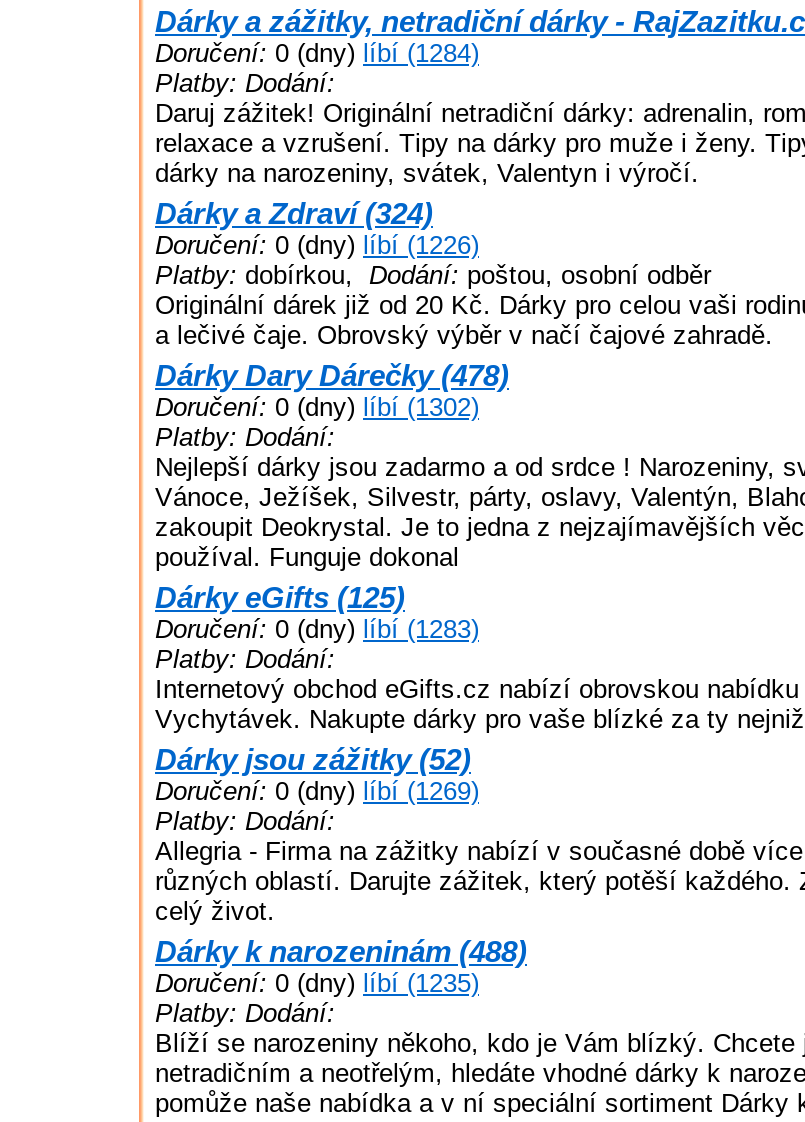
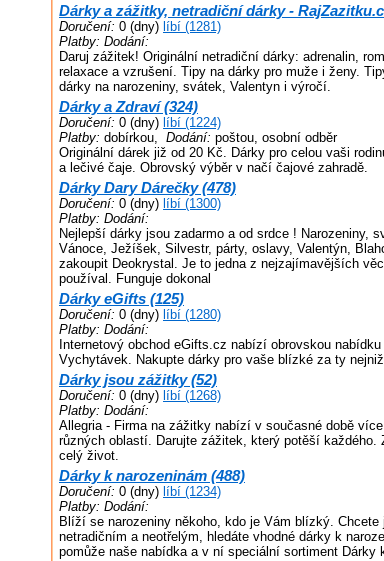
- Doručení: 0 (dny) líbí (1284)
+ Doručení: 0 (dny) líbí (1281)

- Doručení: 0 (dny) líbí (1226)
+ Doručení: 0 (dny) líbí (1224)

- Doručení: 0 (dny) líbí (1302)
+ Doručení: 0 (dny) líbí (1300)

- Doručení: 0 (dny) líbí (1283)
+ Doručení: 0 (dny) líbí (1280)

- Doručení: 0 (dny) líbí (1269)
+ Doručení: 0 (dny) líbí (1268)

- Doručení: 0 (dny) líbí (1235)
+ Doručení: 0 (dny) líbí (1234)
